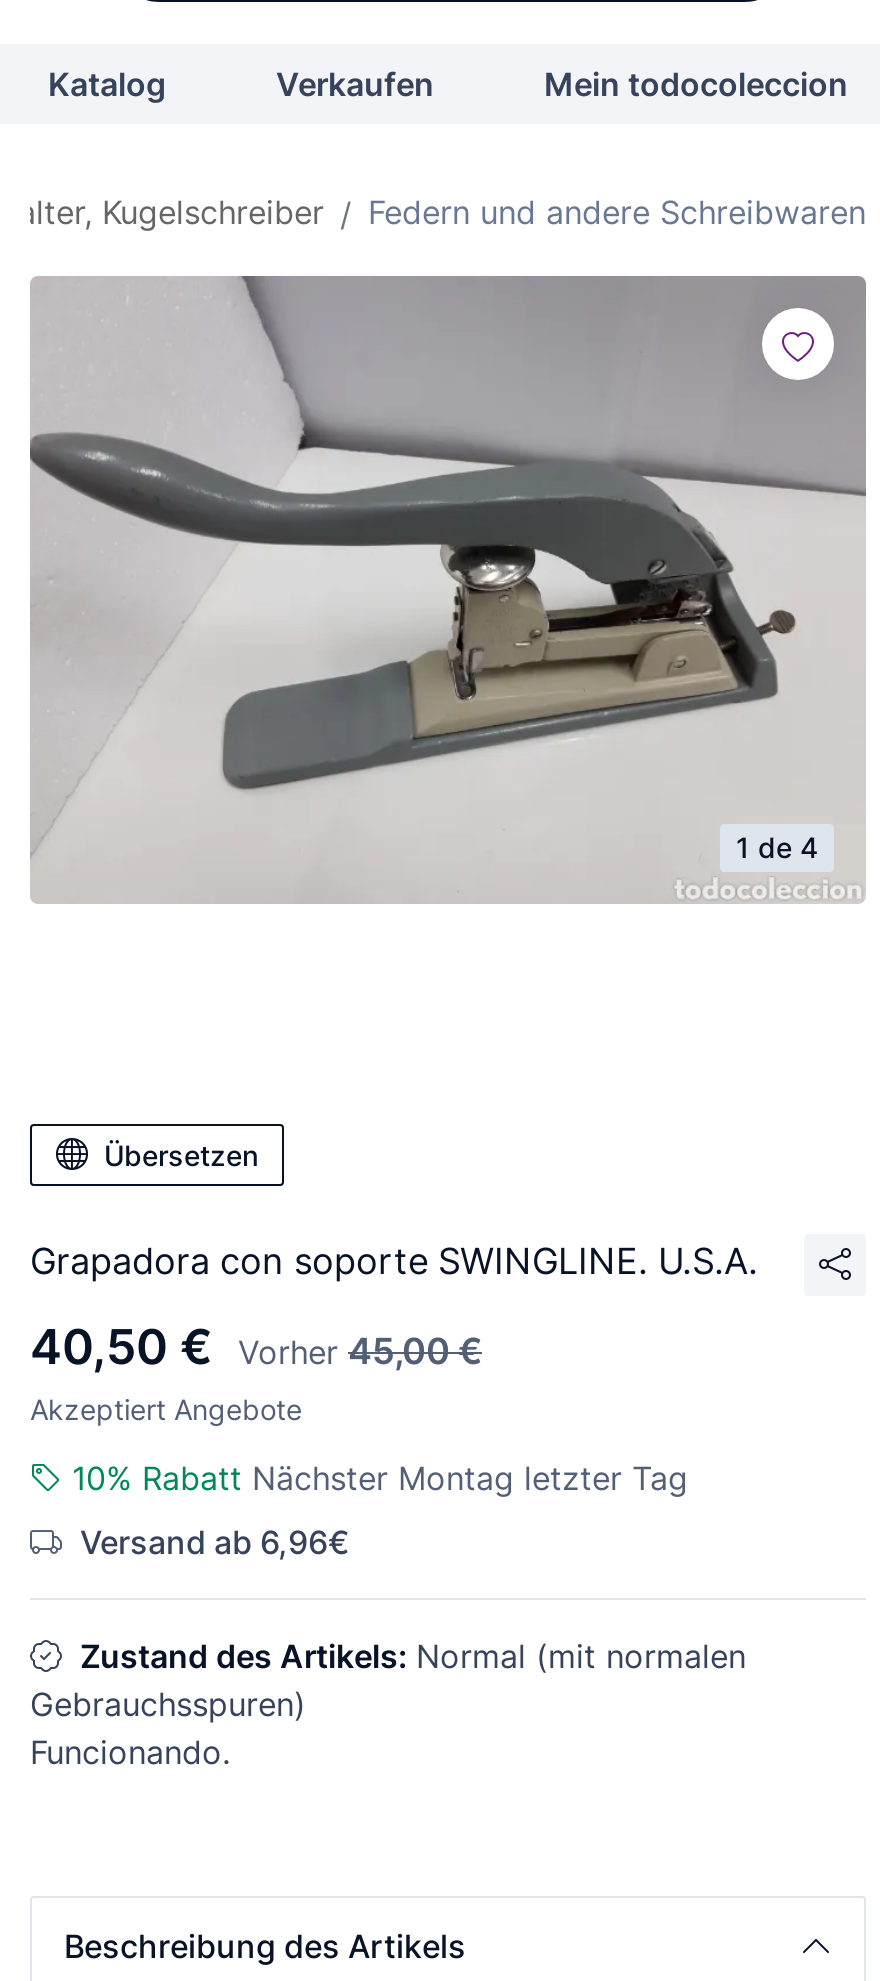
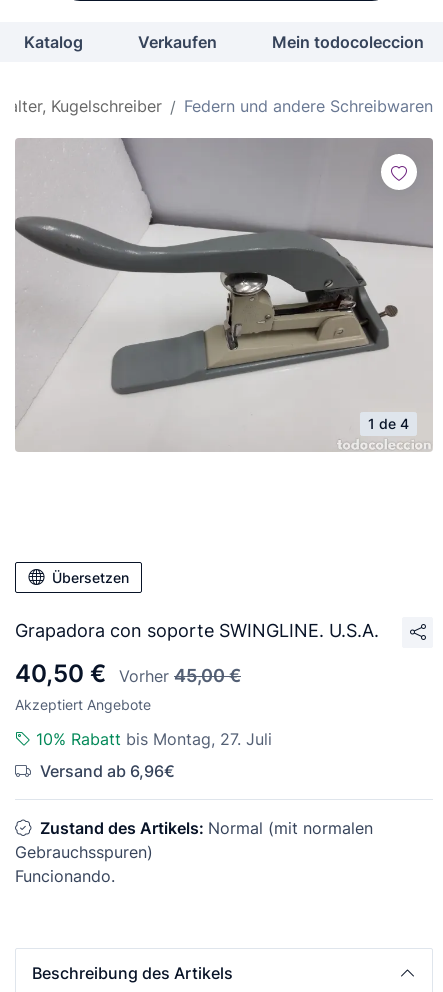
- 10% Rabatt Nächster Montag letzter Tag
+ 10% Rabatt bis Montag, 27. Juli
